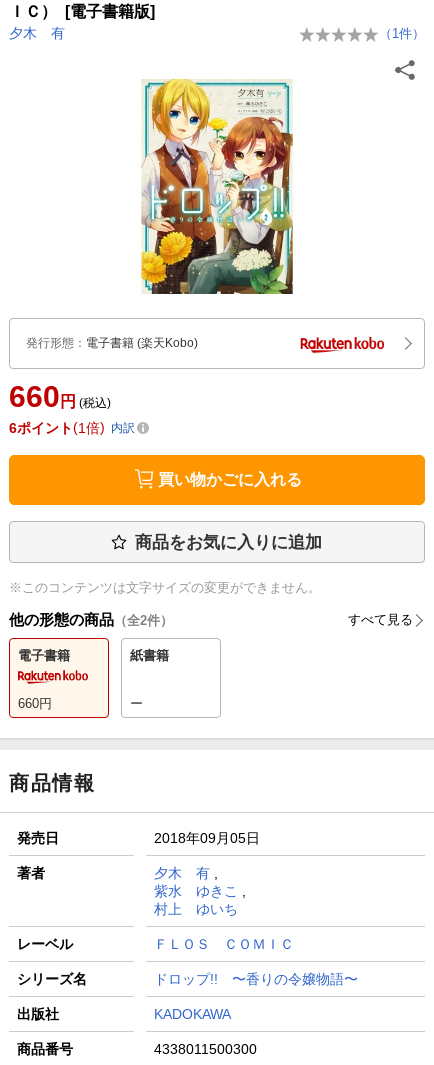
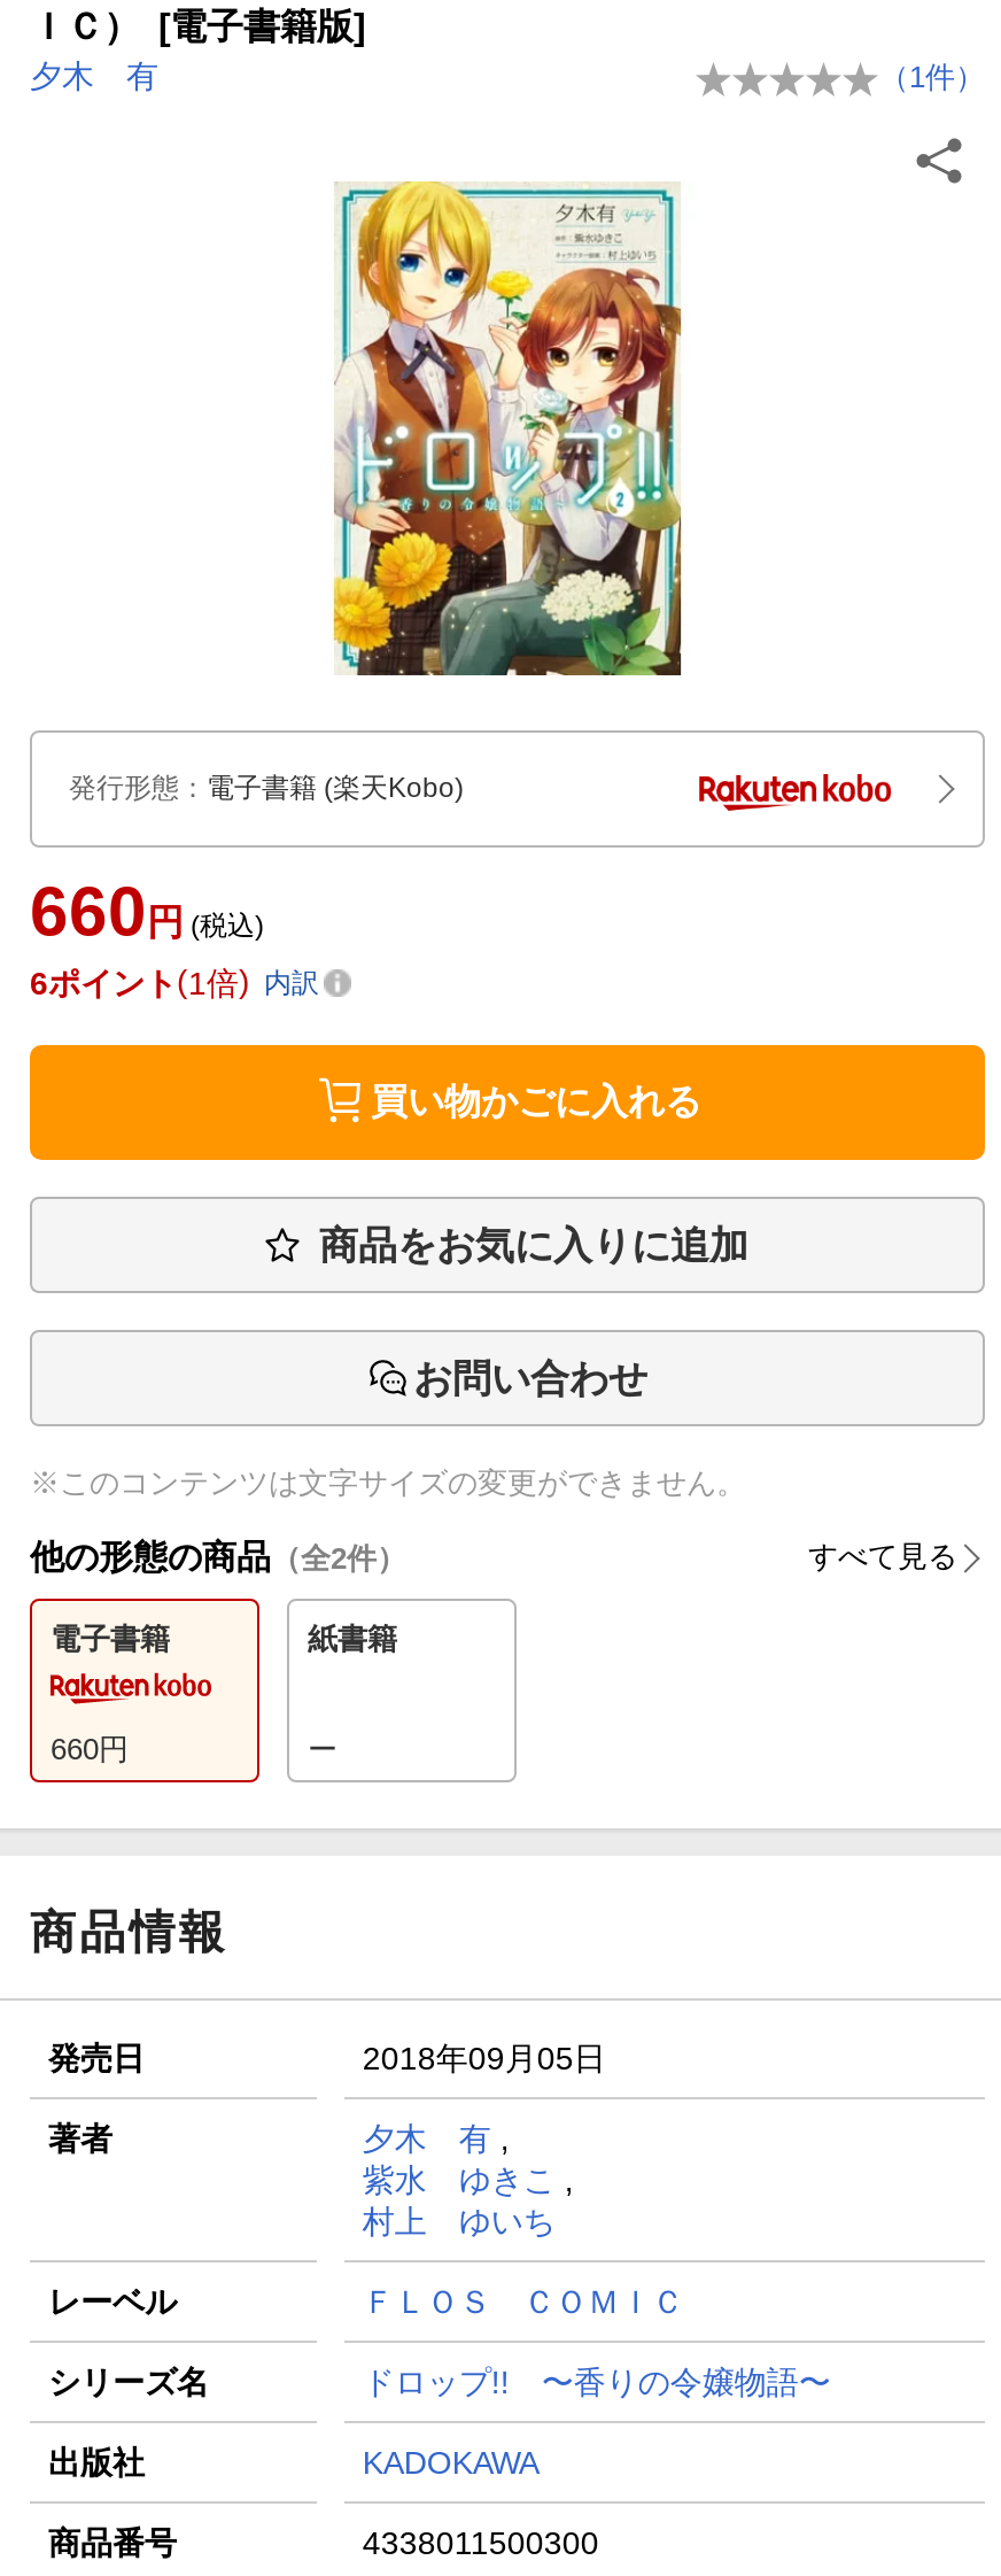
+ お問い合わせ
